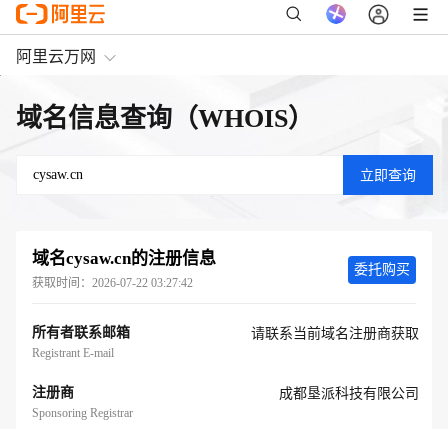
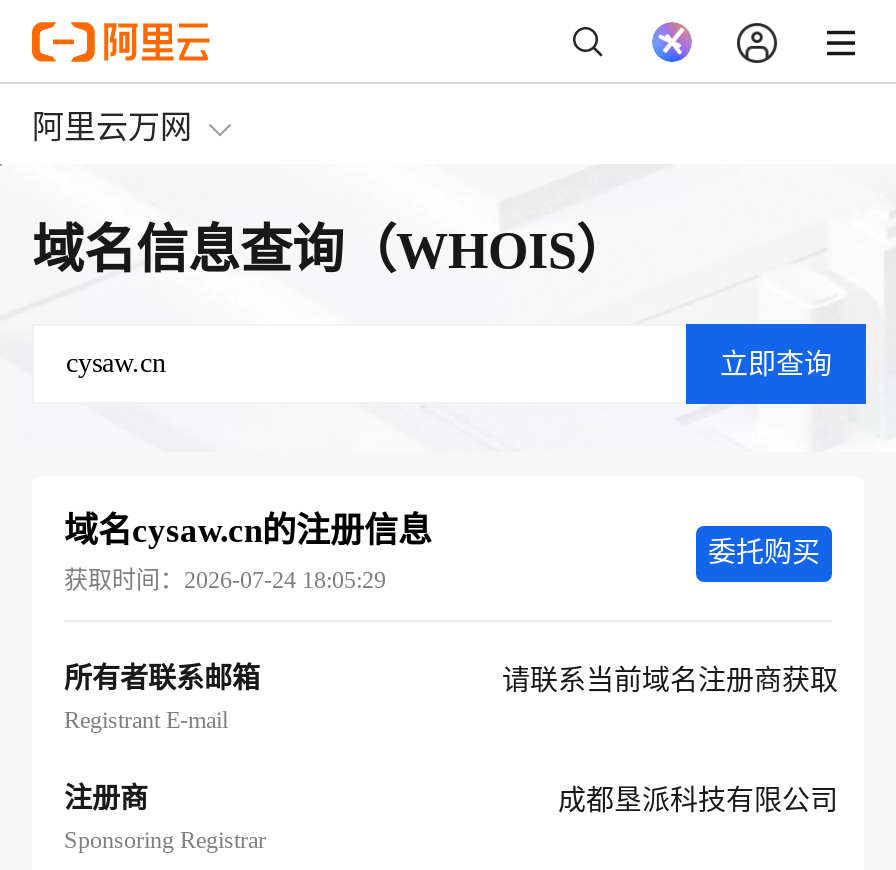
- 获取时间：2026-07-22 03:27:42
+ 获取时间：2026-07-24 18:05:29
